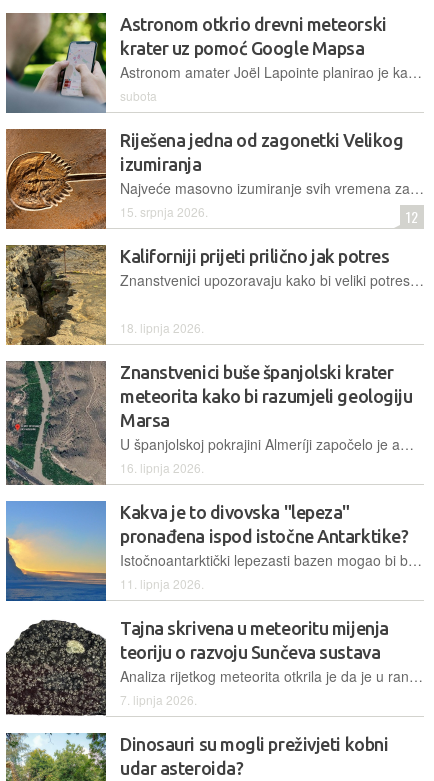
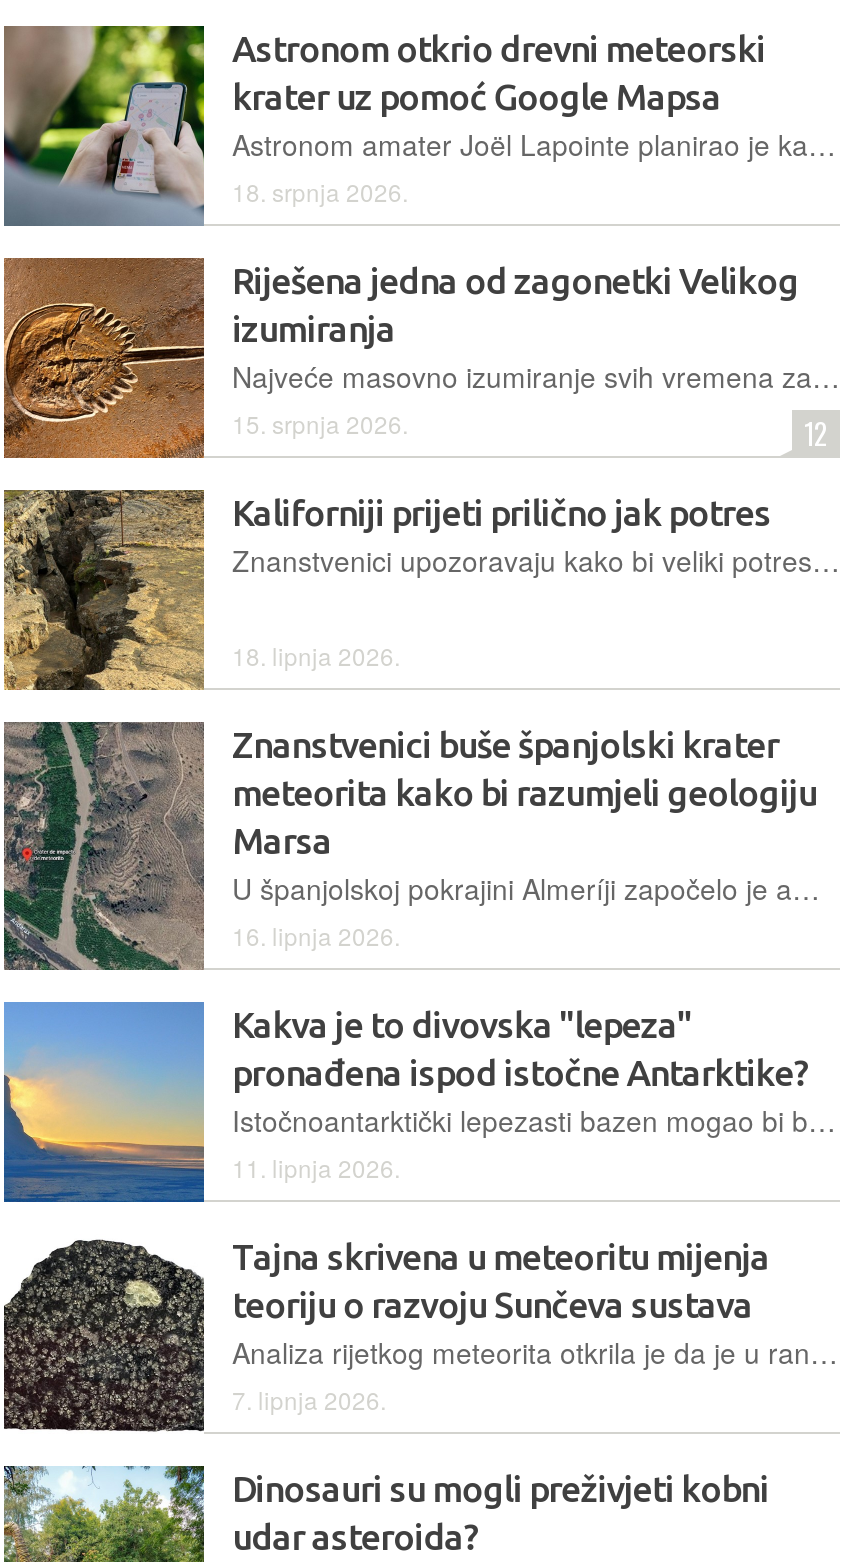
- subota
+ 18. srpnja 2026.
